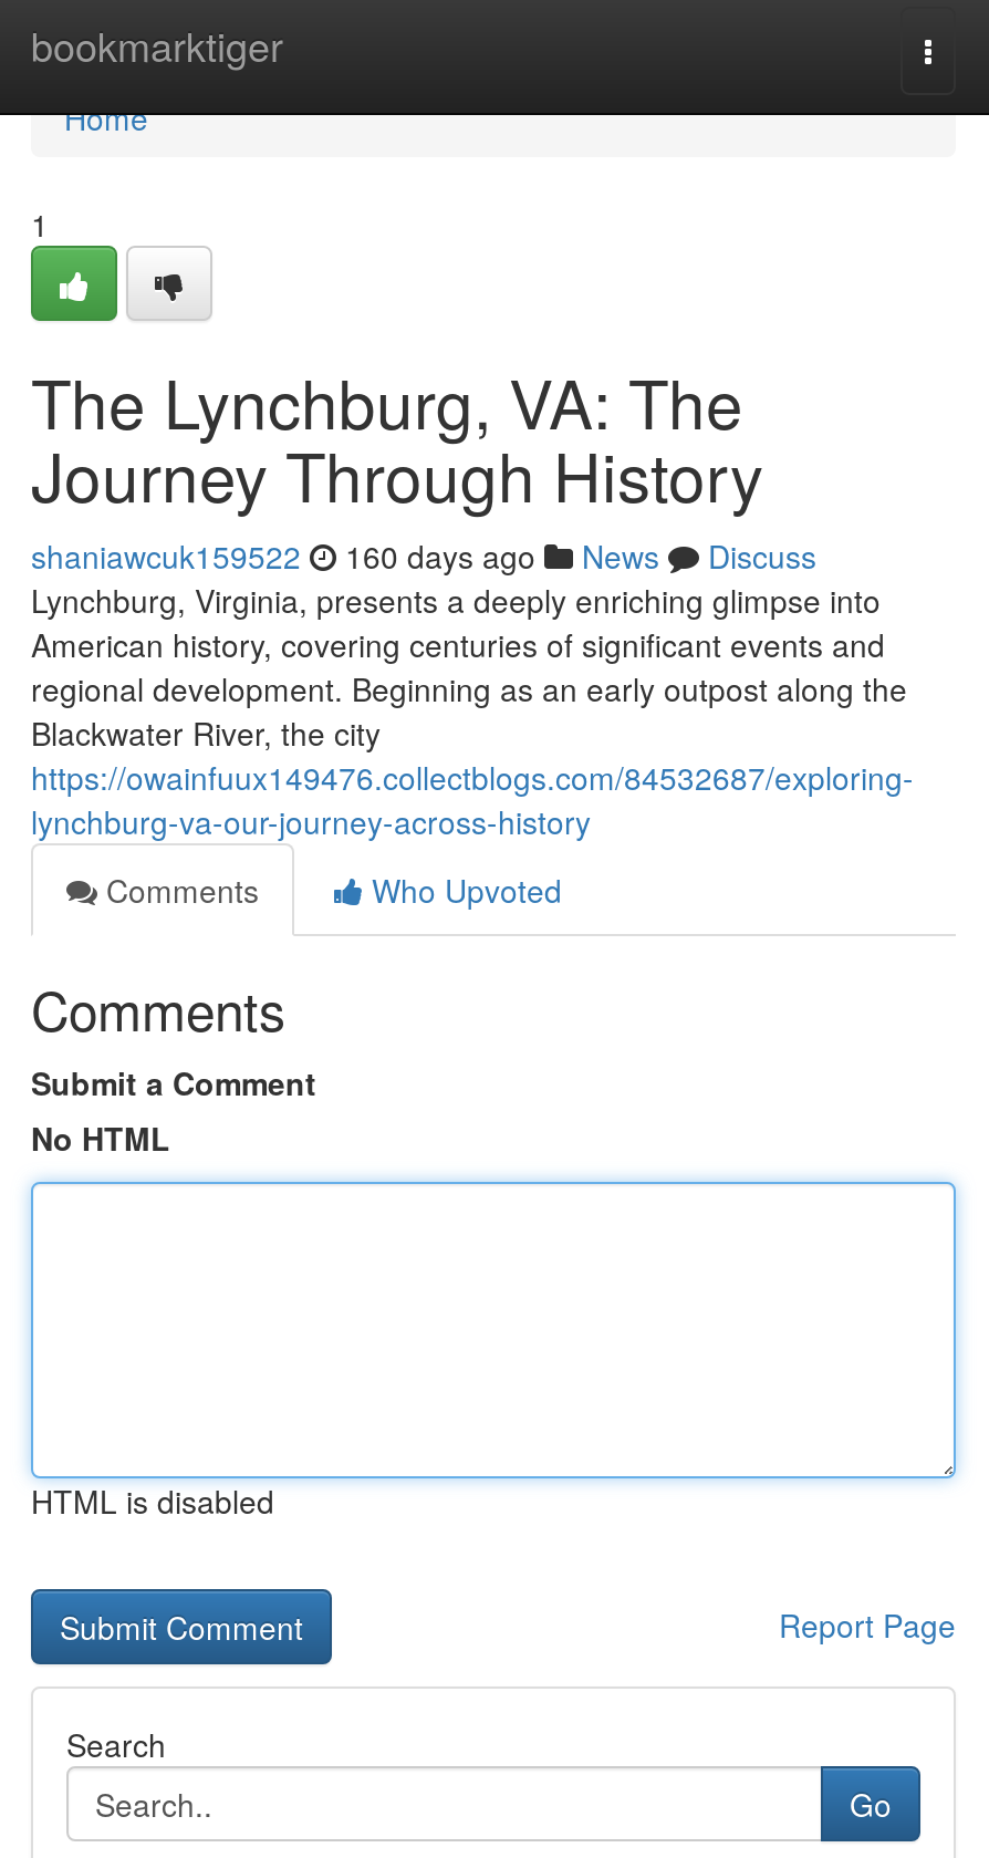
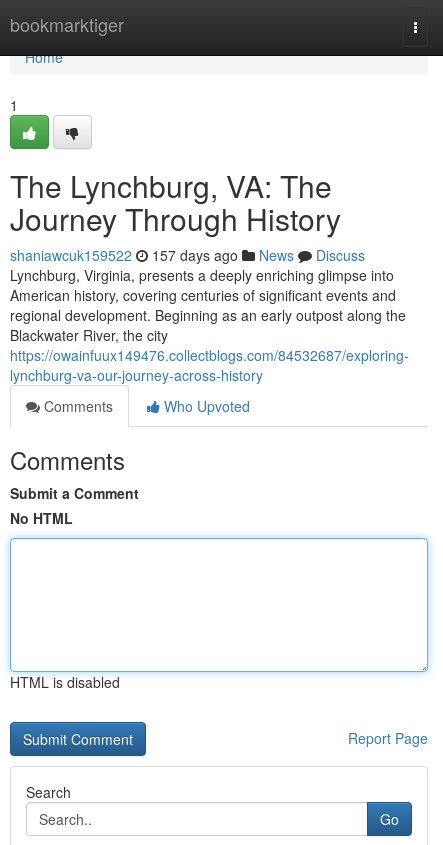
- shaniawcuk159522 160 days ago News Discuss
+ shaniawcuk159522 157 days ago News Discuss
